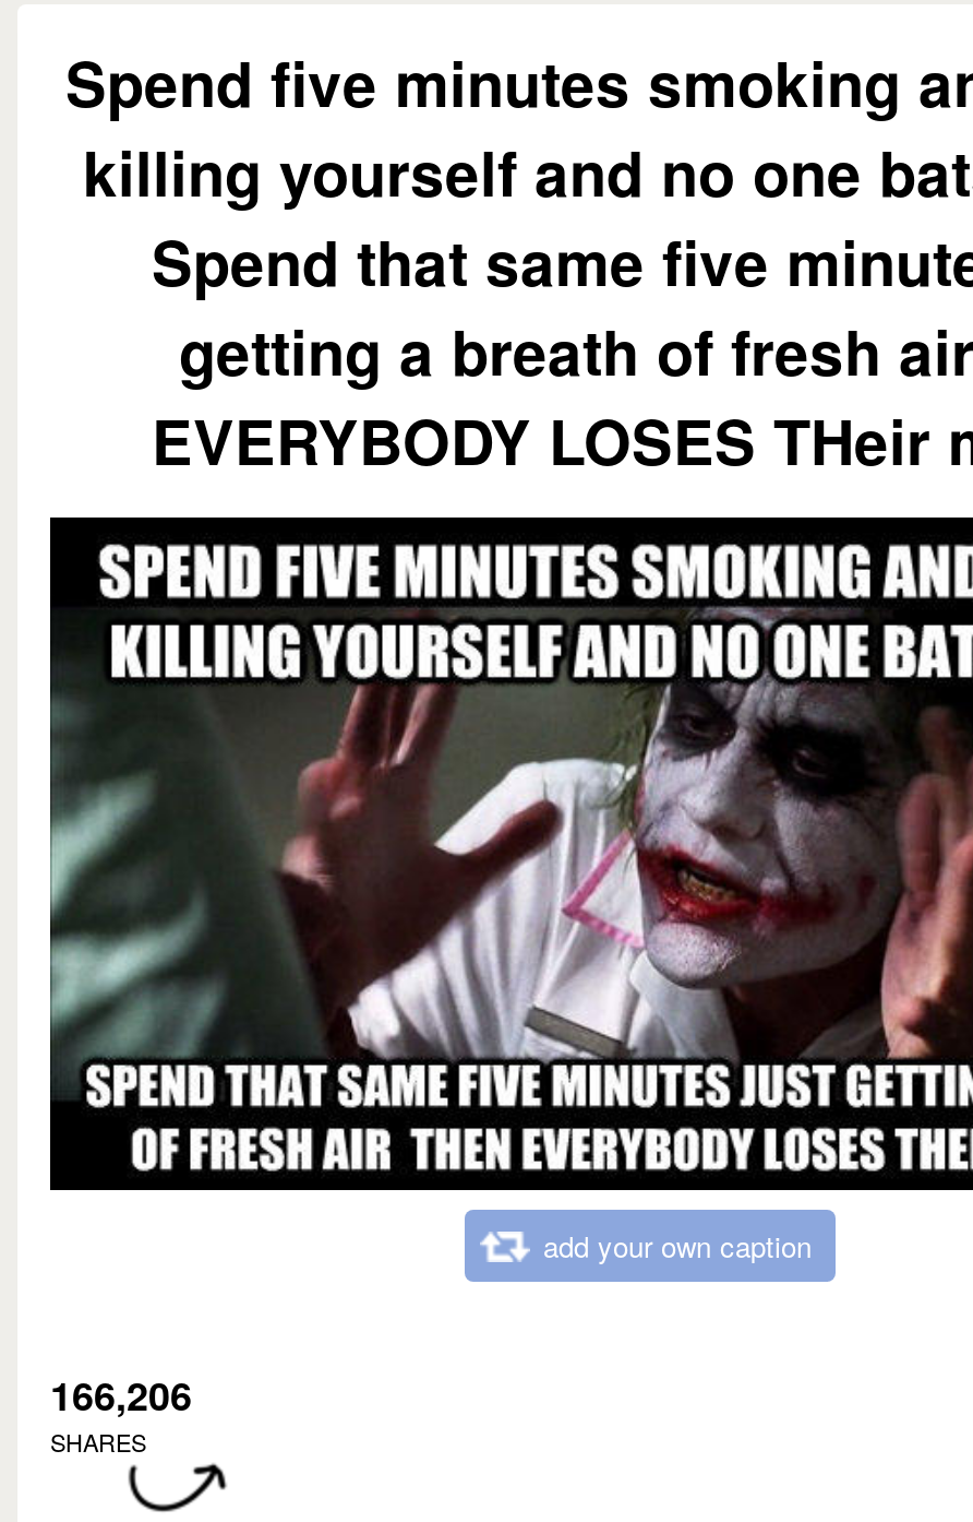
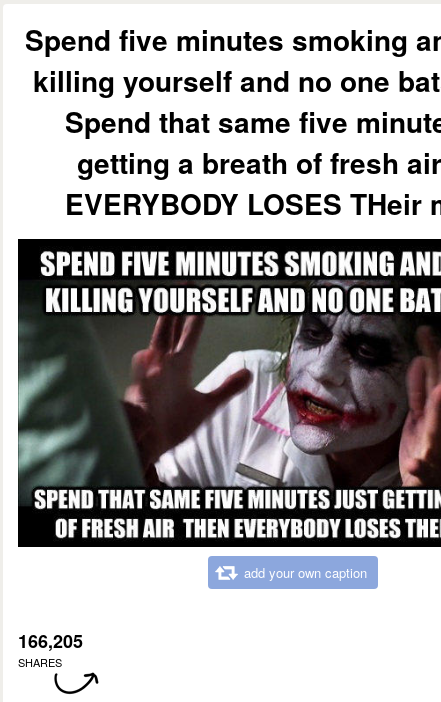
- 166,206
+ 166,205
